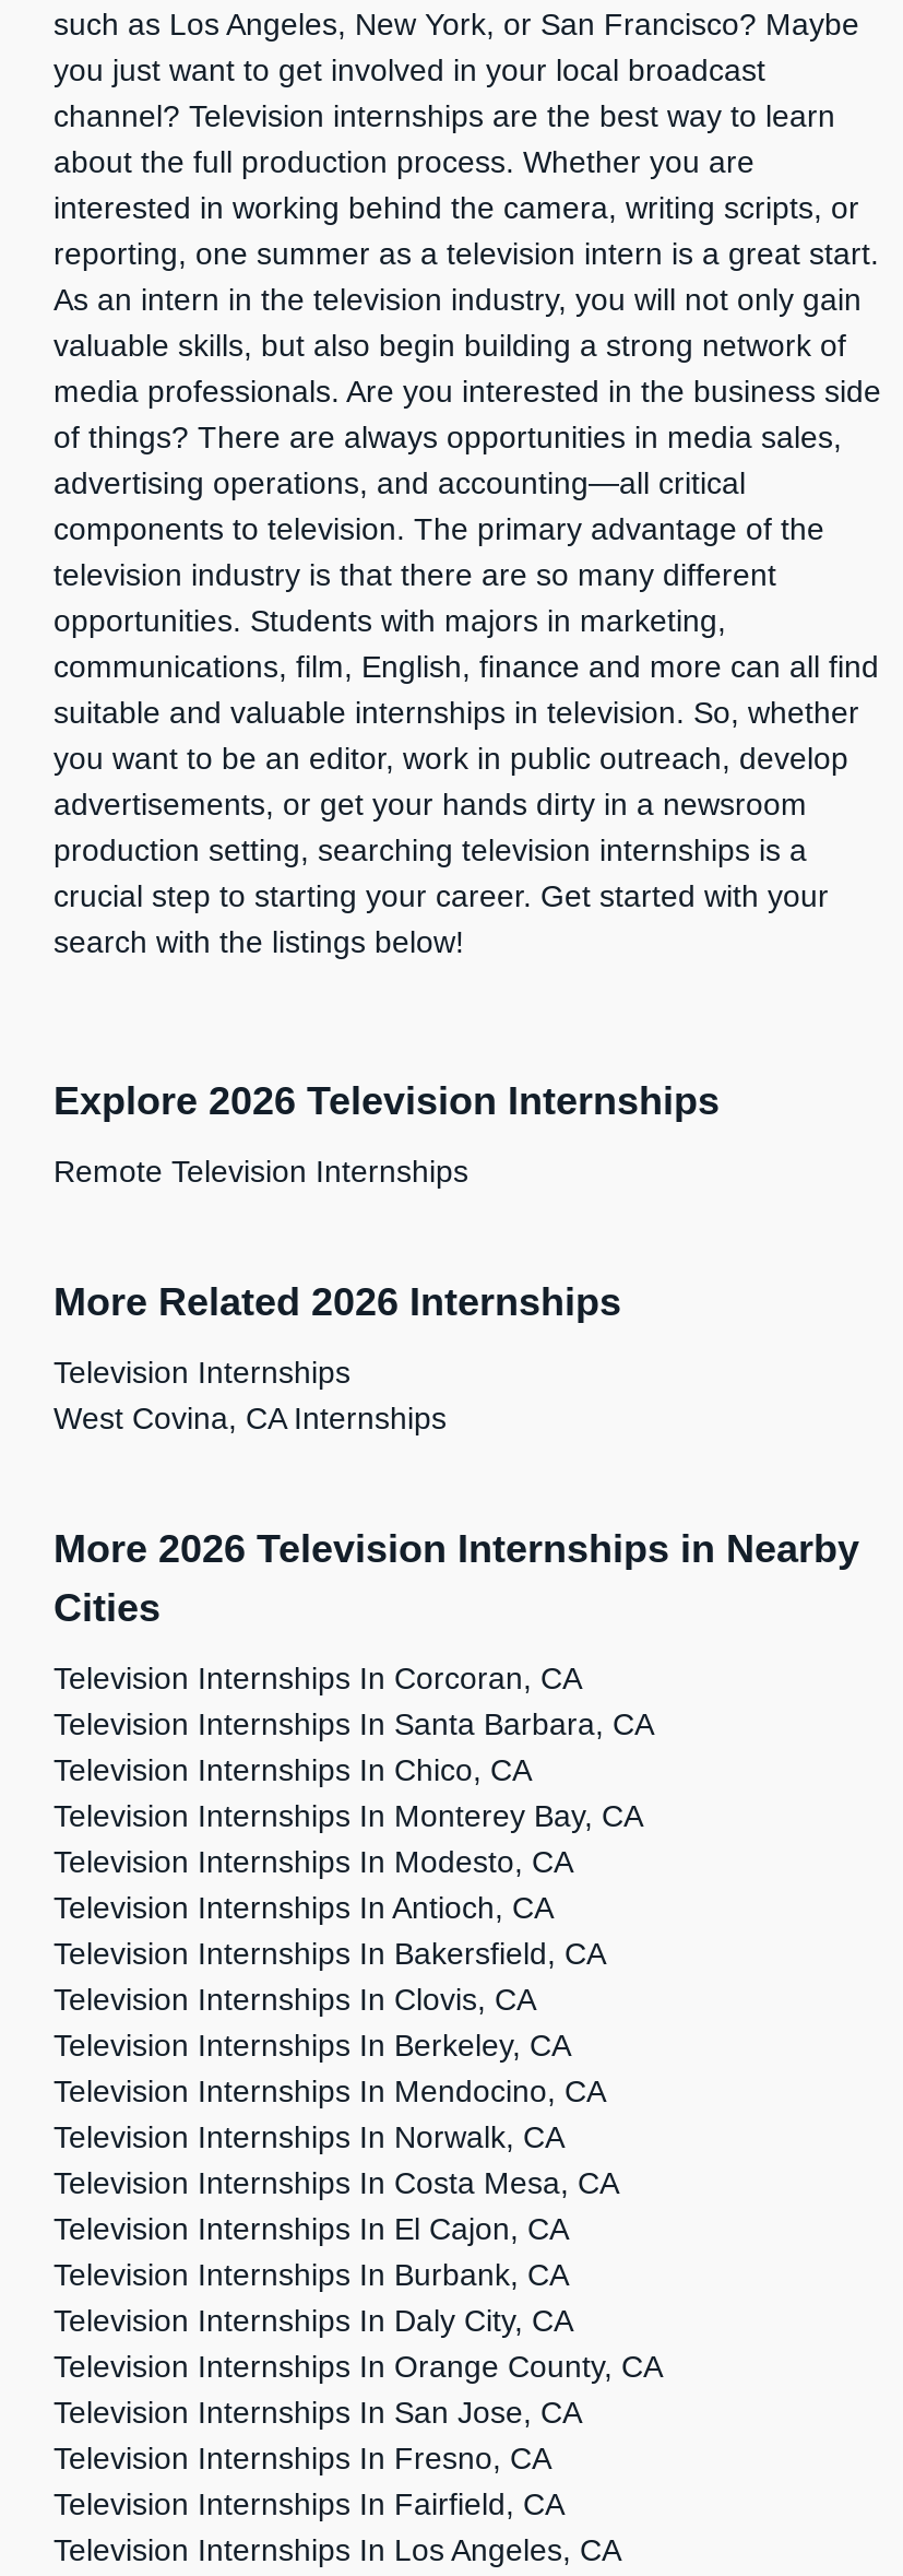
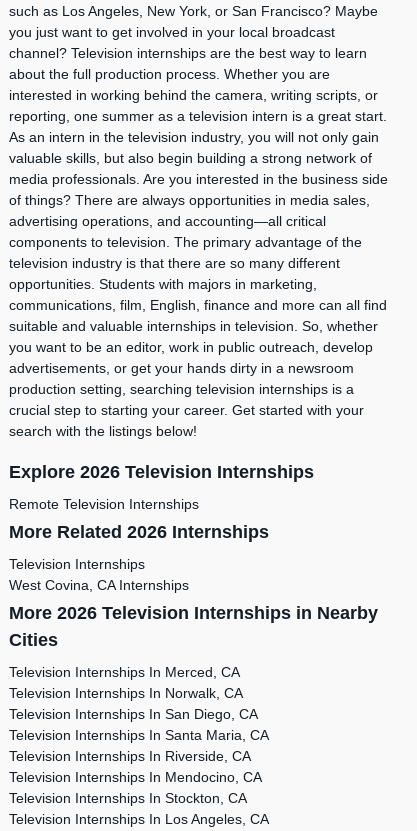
- Television Internships In Corcoran, CA
- Television Internships In Santa Barbara, CA
- Television Internships In Chico, CA
- Television Internships In Monterey Bay, CA
- Television Internships In Modesto, CA
- Television Internships In Antioch, CA
- Television Internships In Bakersfield, CA
- Television Internships In Clovis, CA
- Television Internships In Berkeley, CA
+ Television Internships In Merced, CA

moved down: Television Internships In Mendocino, CA

- Television Internships In Costa Mesa, CA
- Television Internships In El Cajon, CA
- Television Internships In Burbank, CA
- Television Internships In Daly City, CA
- Television Internships In Orange County, CA
- Television Internships In San Jose, CA
- Television Internships In Fresno, CA
- Television Internships In Fairfield, CA
+ Television Internships In San Diego, CA
+ Television Internships In Santa Maria, CA
+ Television Internships In Riverside, CA
+ Television Internships In Stockton, CA
